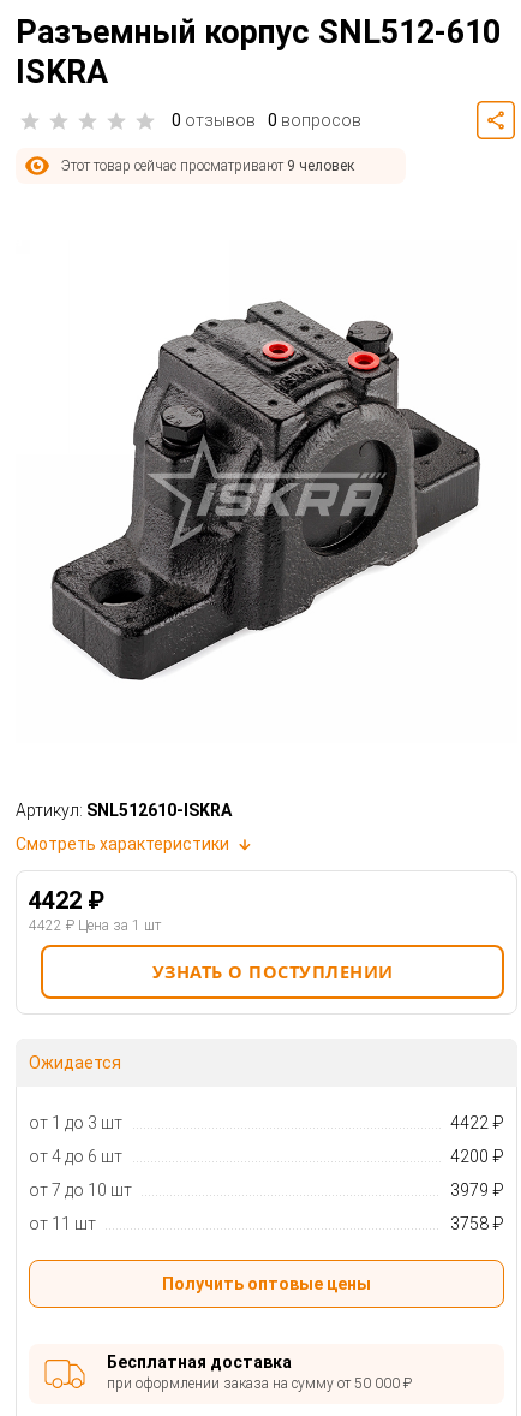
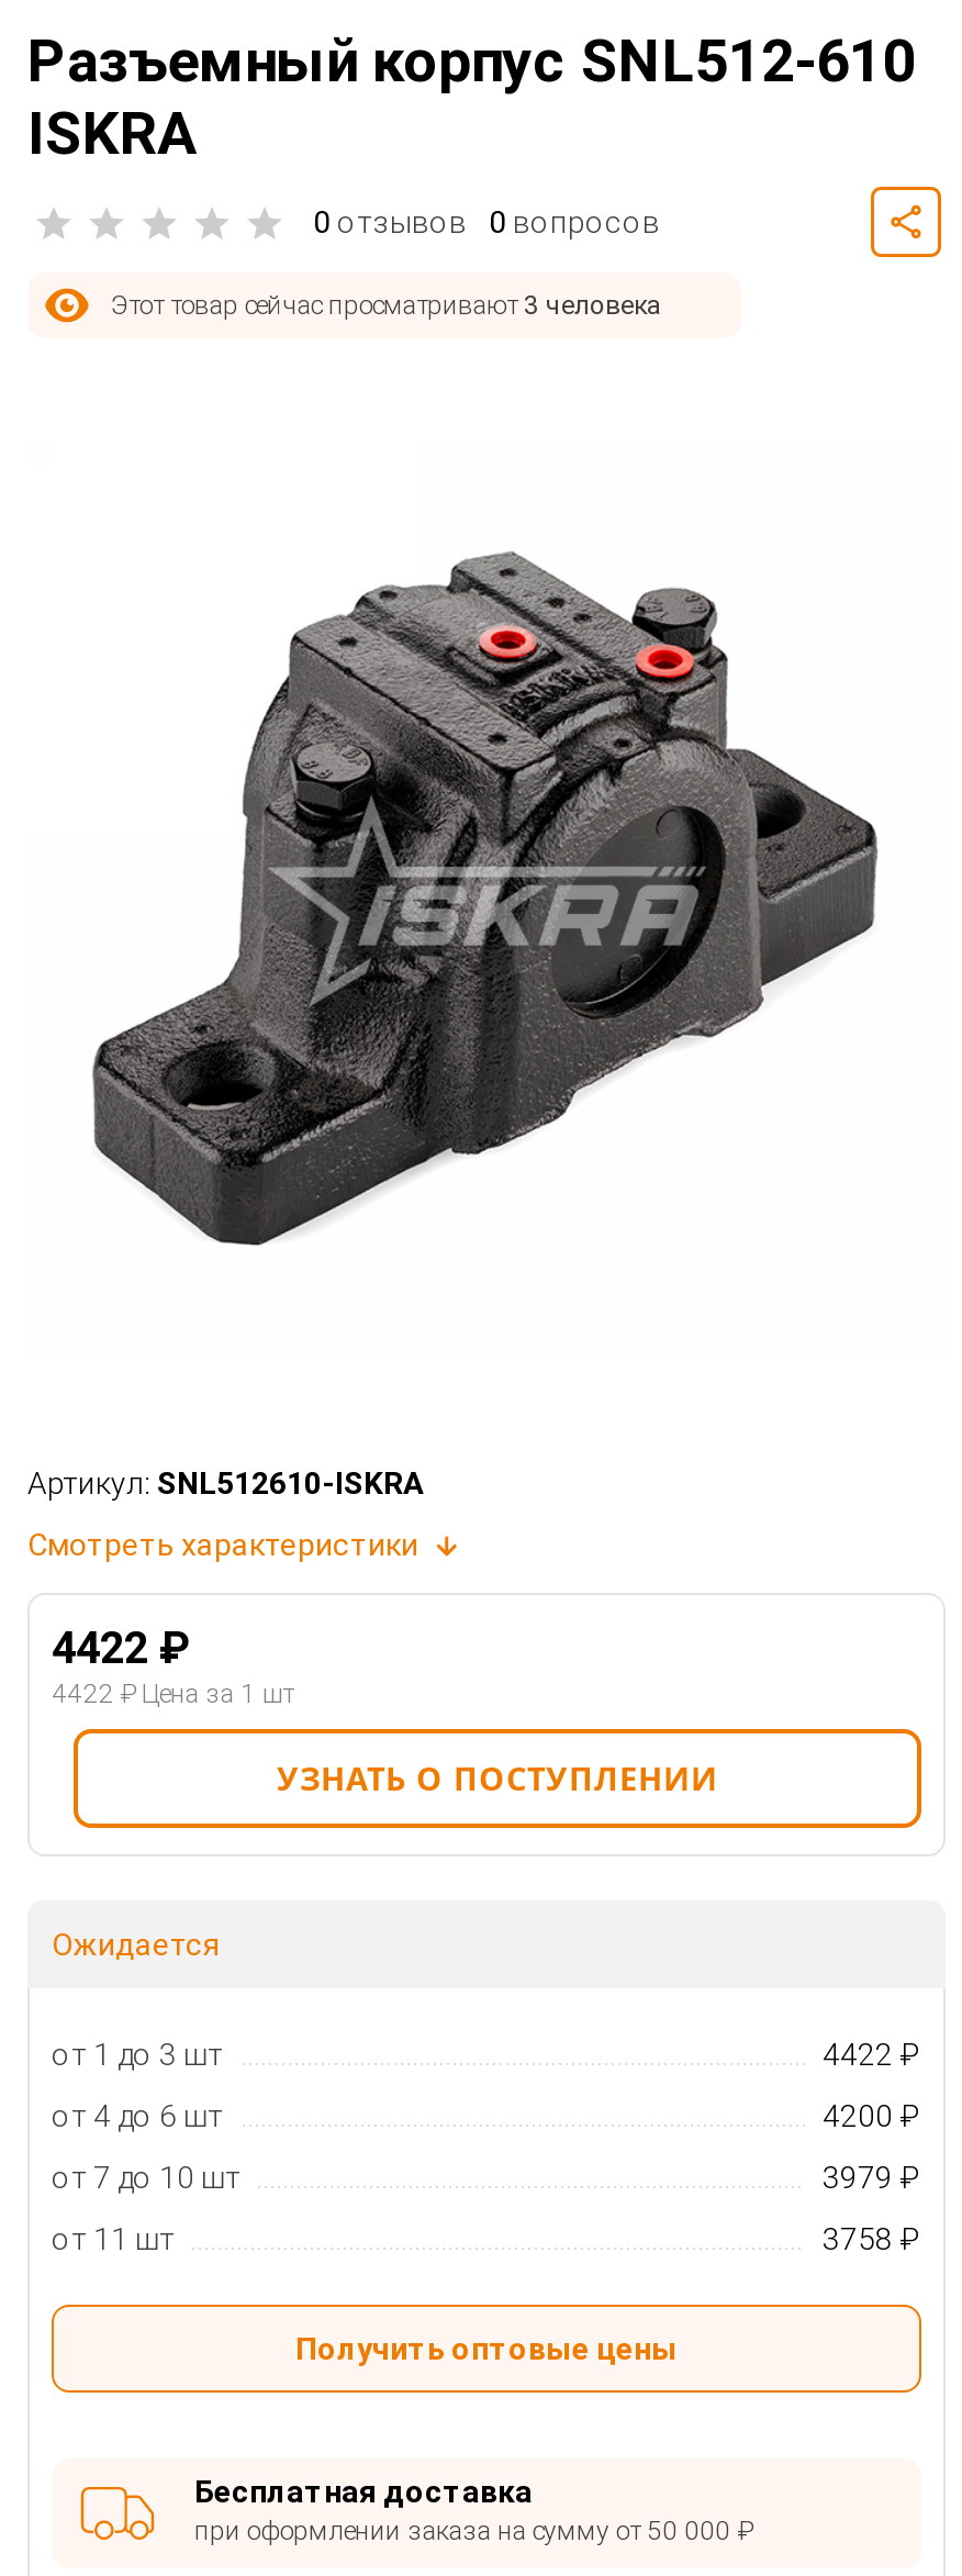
- Этот товар сейчас просматривают 9 человек
+ Этот товар сейчас просматривают 3 человека
